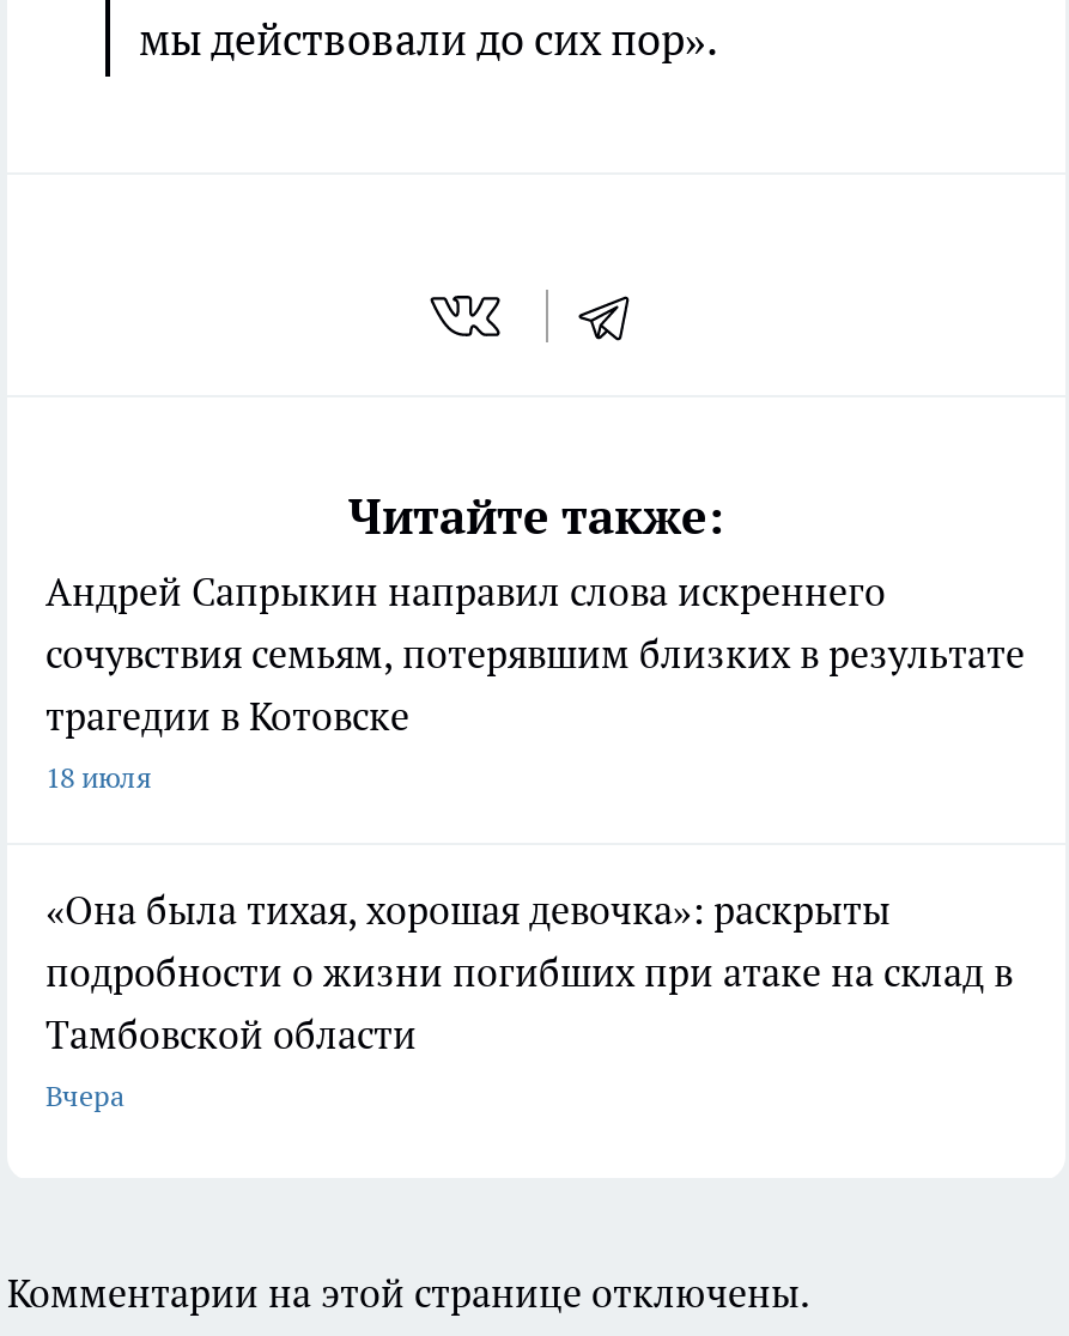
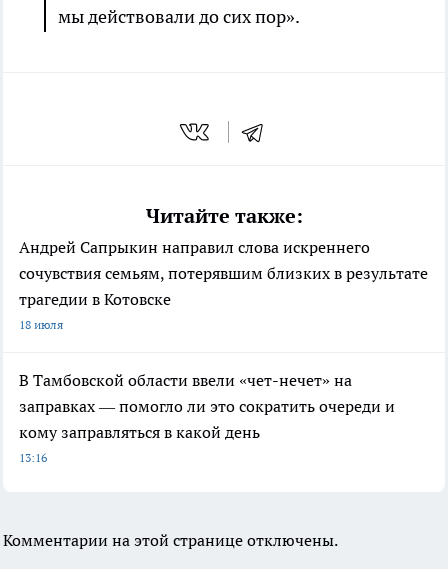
- «Она была тихая, хорошая девочка»: раскрыты
- подробности о жизни погибших при атаке на склад в
- Тамбовской области
- Вчера
+ В Тамбовской области ввели «чет-нечет» на
+ заправках — помогло ли это сократить очереди и
+ кому заправляться в какой день
+ 13:16
